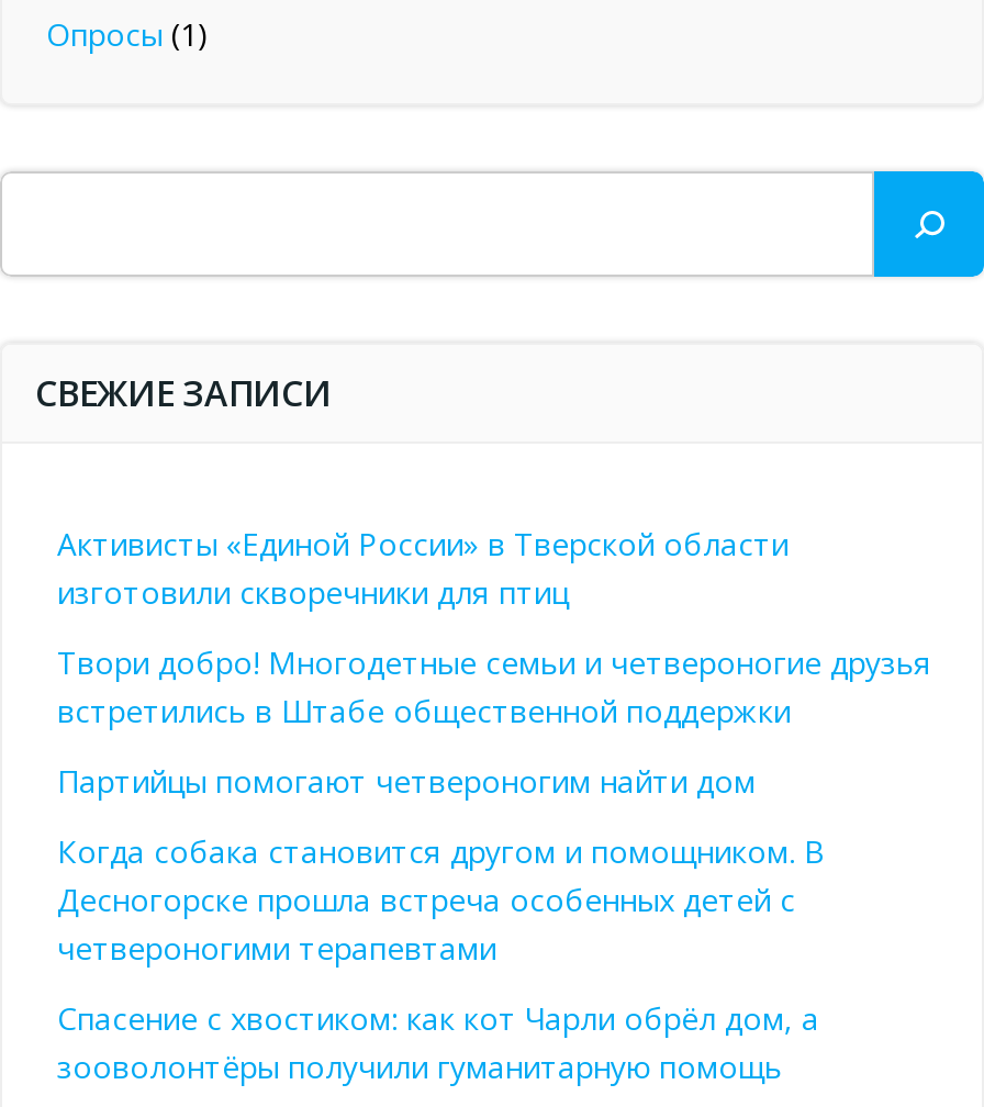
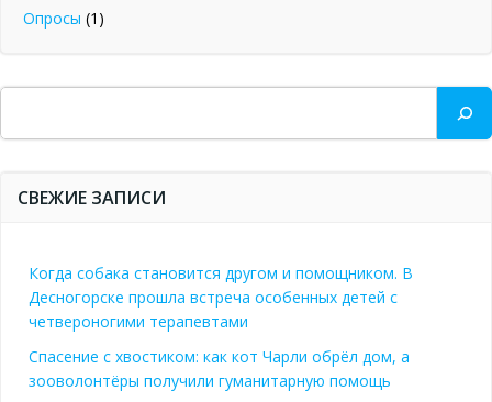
- Активисты «Единой России» в Тверской области
- изготовили скворечники для птиц
- Твори добро! Многодетные семьи и четвероногие друзья
- встретились в Штабе общественной поддержки
- Партийцы помогают четвероногим найти дом
